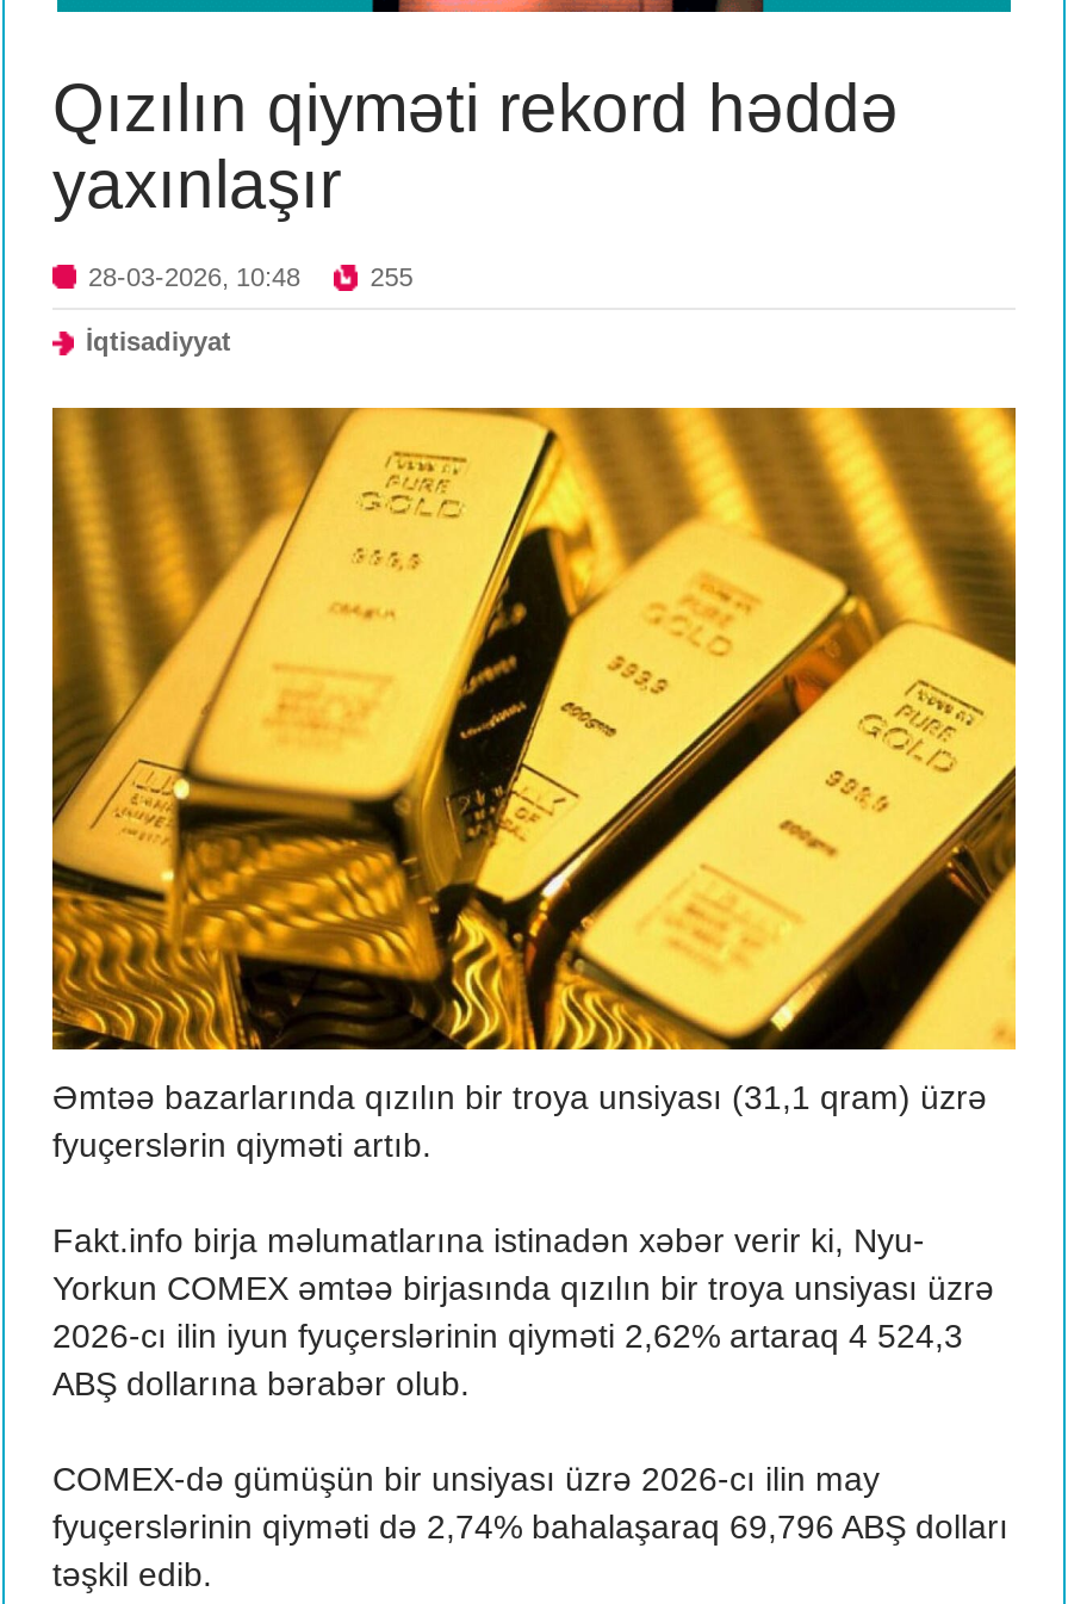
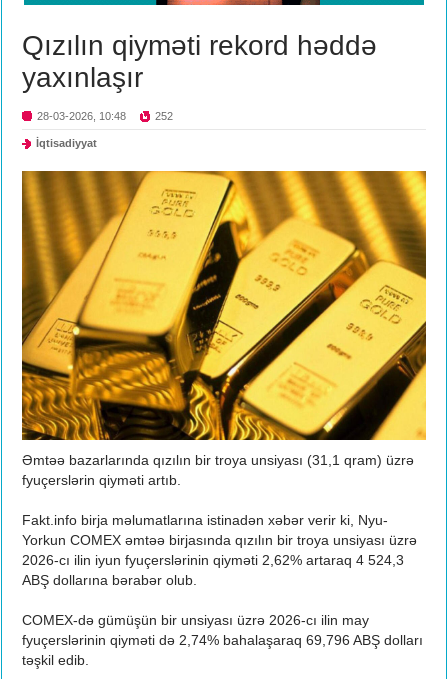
- 255
+ 252
